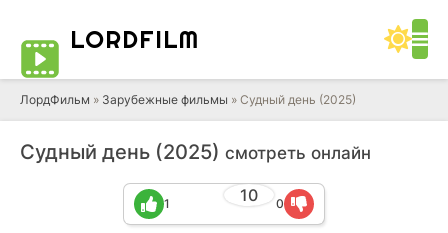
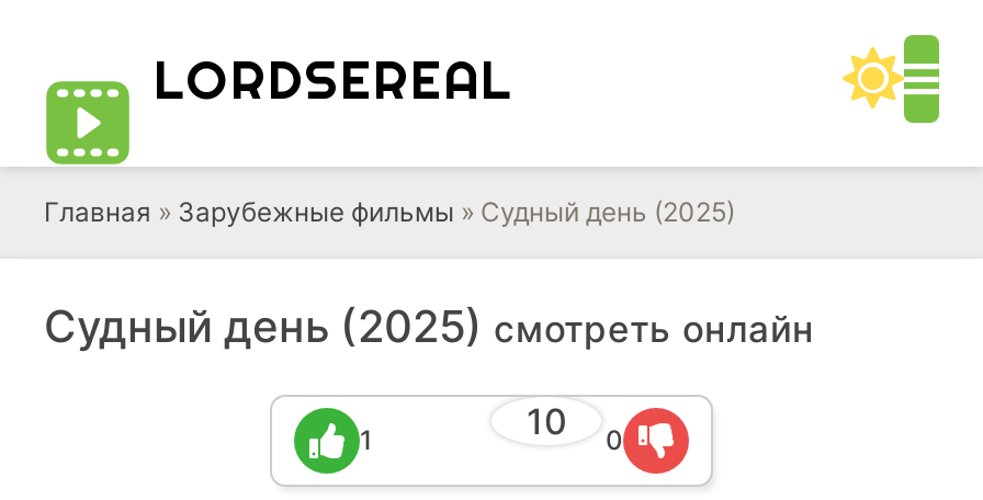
- LORDFILM
+ LORDSEREAL

- ЛордФильм» Зарубежные фильмы» Судный день (2025)
+ Главная» Зарубежные фильмы» Судный день (2025)
